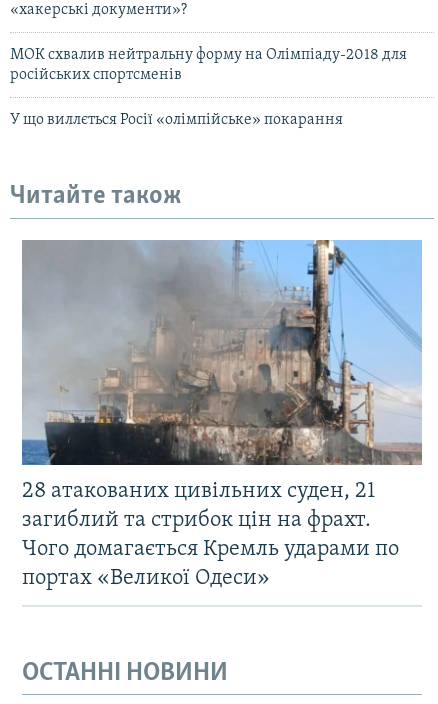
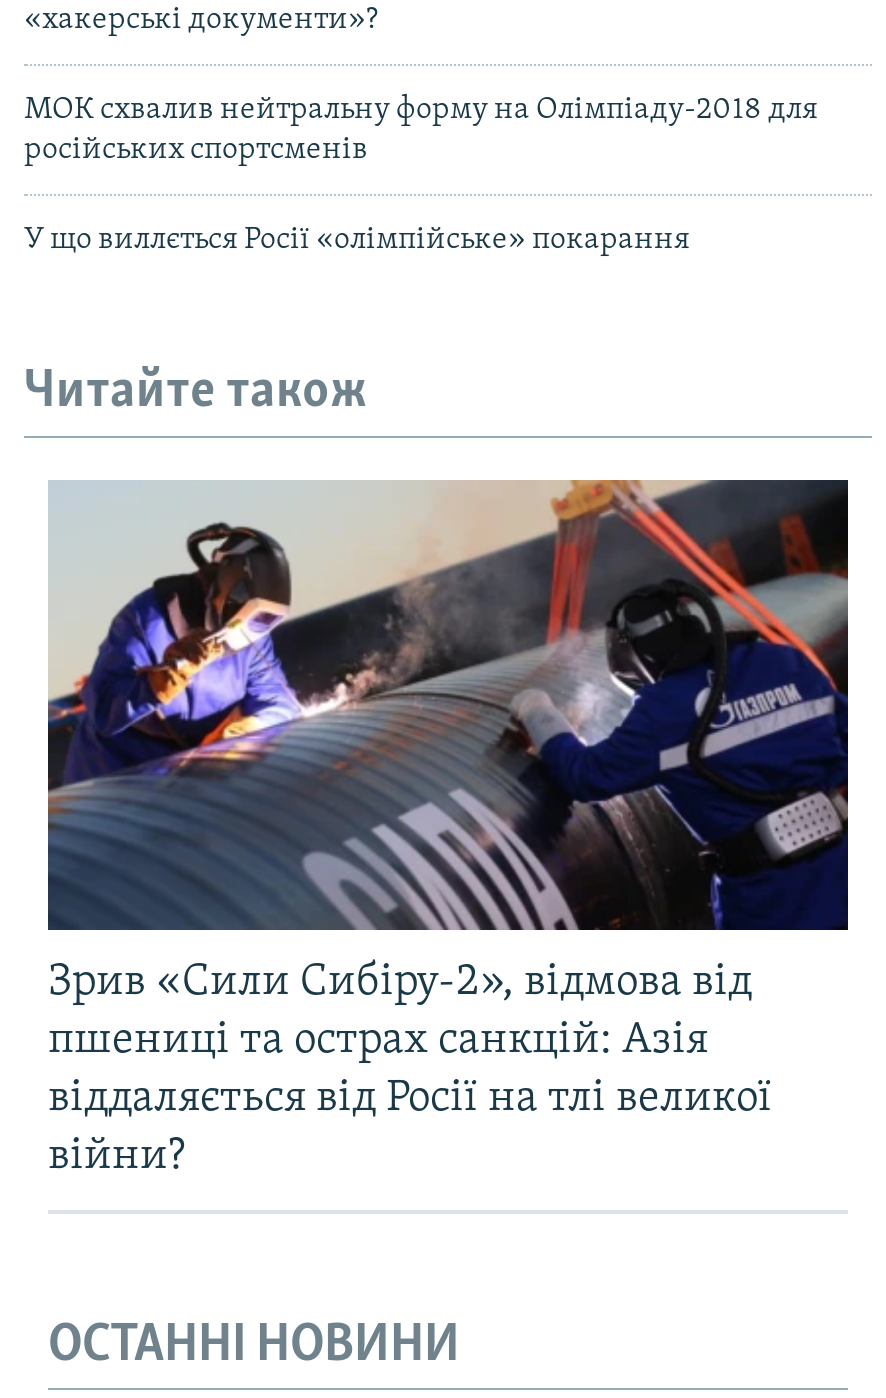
- [image]
- 28 атакованих цивільних суден, 21
- загиблий та стрибок цін на фрахт.
- Чого домагається Кремль ударами по
- портах «Великої Одеси»
+ [image]
+ Зрив «Сили Сибіру-2», відмова від
+ пшениці та острах санкцій: Азія
+ віддаляється від Росії на тлі великої
+ війни?
